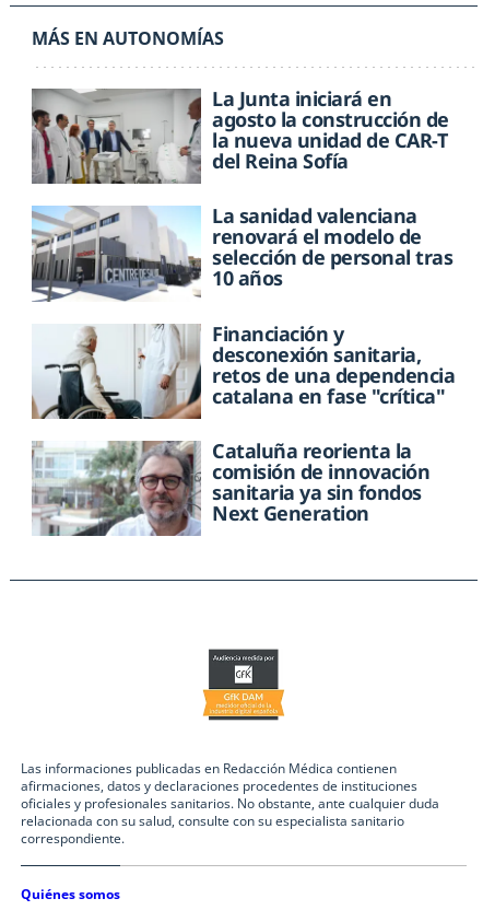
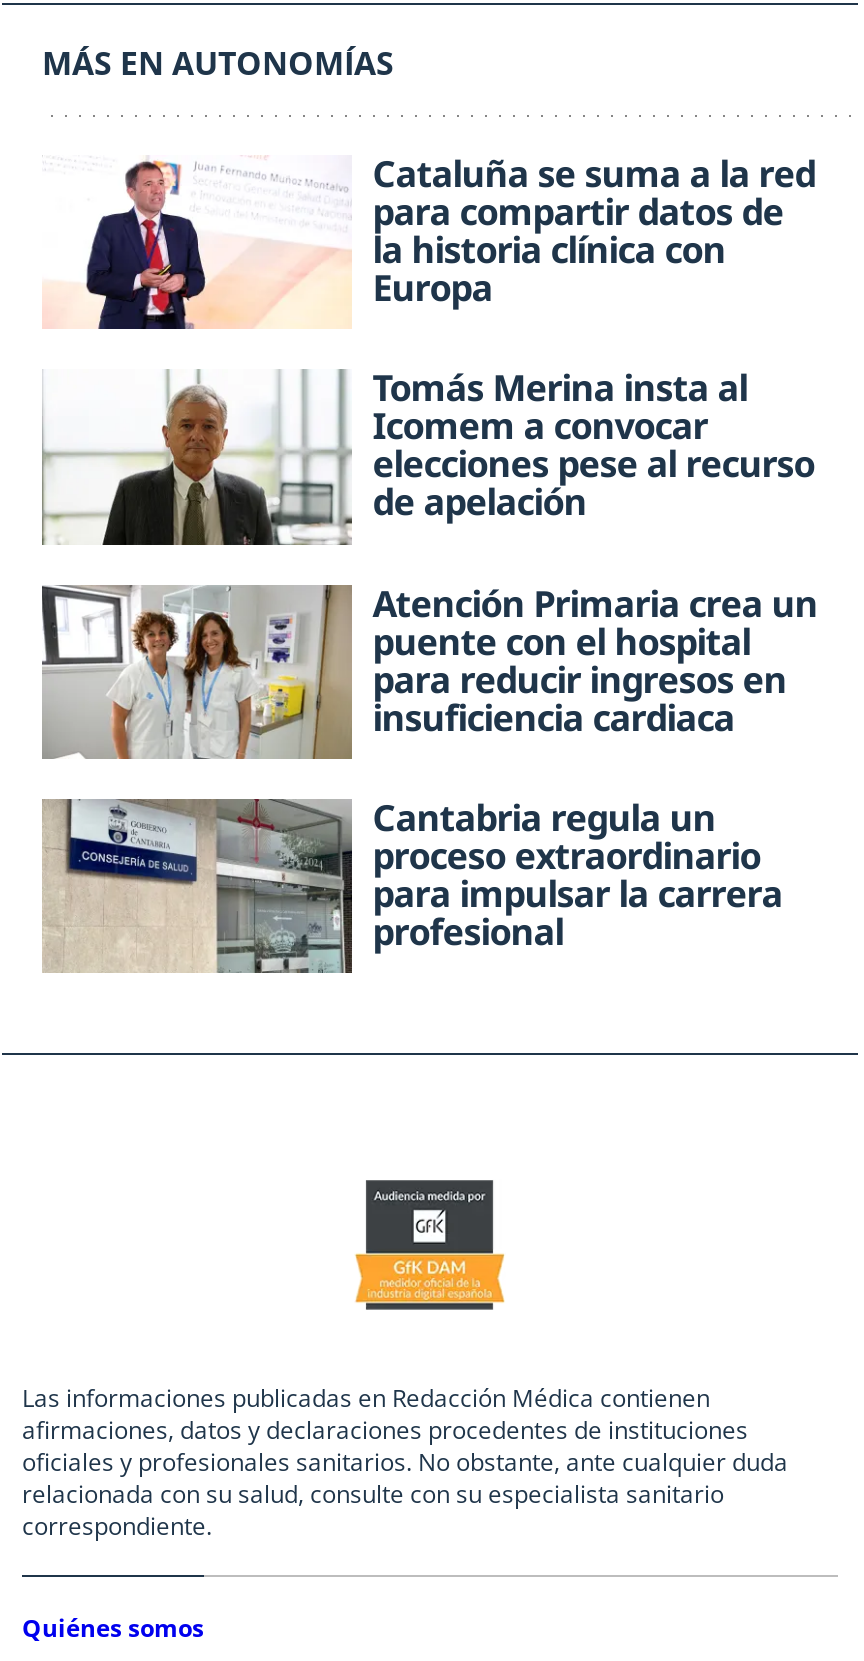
- [image]
- La Junta iniciará en
- agosto la construcción de
- la nueva unidad de CAR-T
- del Reina Sofía
+ [image]
+ Cataluña se suma a la red
+ para compartir datos de
+ la historia clínica con
+ Europa

- [image]
- La sanidad valenciana
- renovará el modelo de
- selección de personal tras
- 10 años
+ [image]
+ Tomás Merina insta al
+ Icomem a convocar
+ elecciones pese al recurso
+ de apelación

- [image]
- Financiación y
- desconexión sanitaria,
- retos de una dependencia
- catalana en fase "crítica"
+ [image]
+ Atención Primaria crea un
+ puente con el hospital
+ para reducir ingresos en
+ insuficiencia cardiaca

- [image]
- Cataluña reorienta la
- comisión de innovación
- sanitaria ya sin fondos
- Next Generation
+ [image]
+ Cantabria regula un
+ proceso extraordinario
+ para impulsar la carrera
+ profesional
